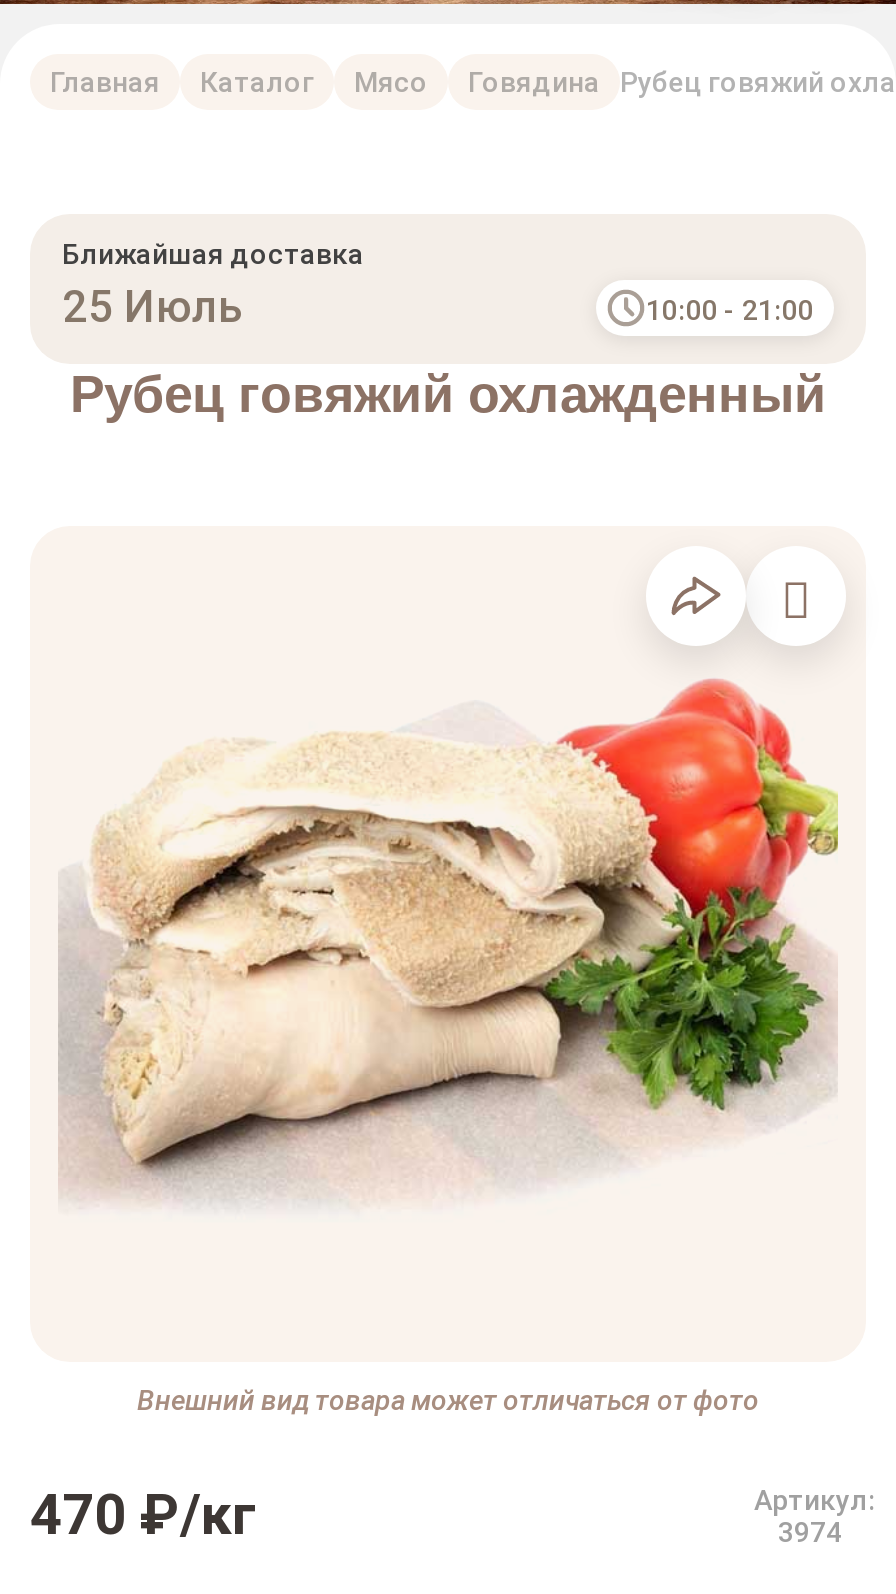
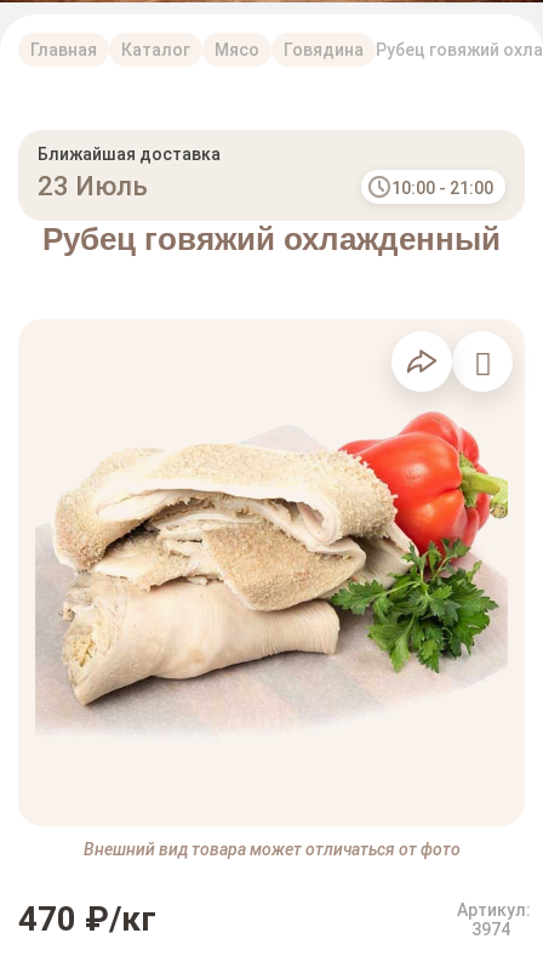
- 25 Июль
+ 23 Июль
